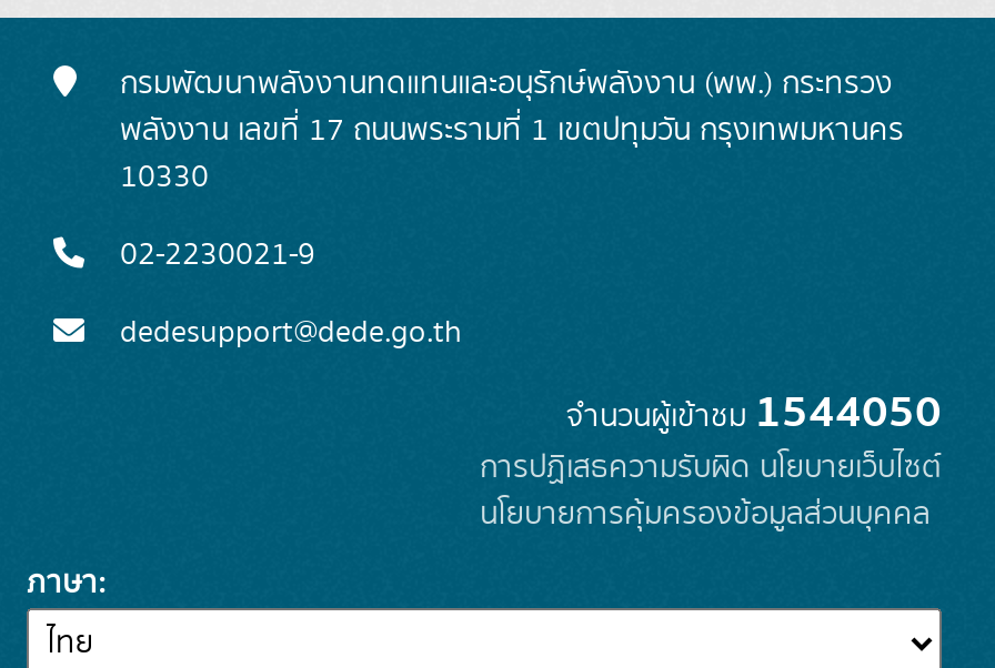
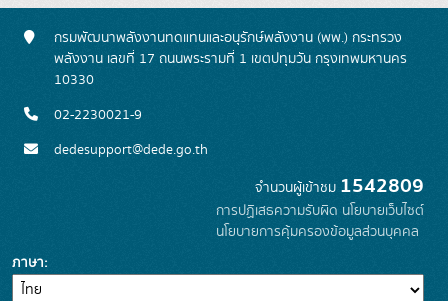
- จำนวนผู้เข้าชม1544050
+ จำนวนผู้เข้าชม1542809
